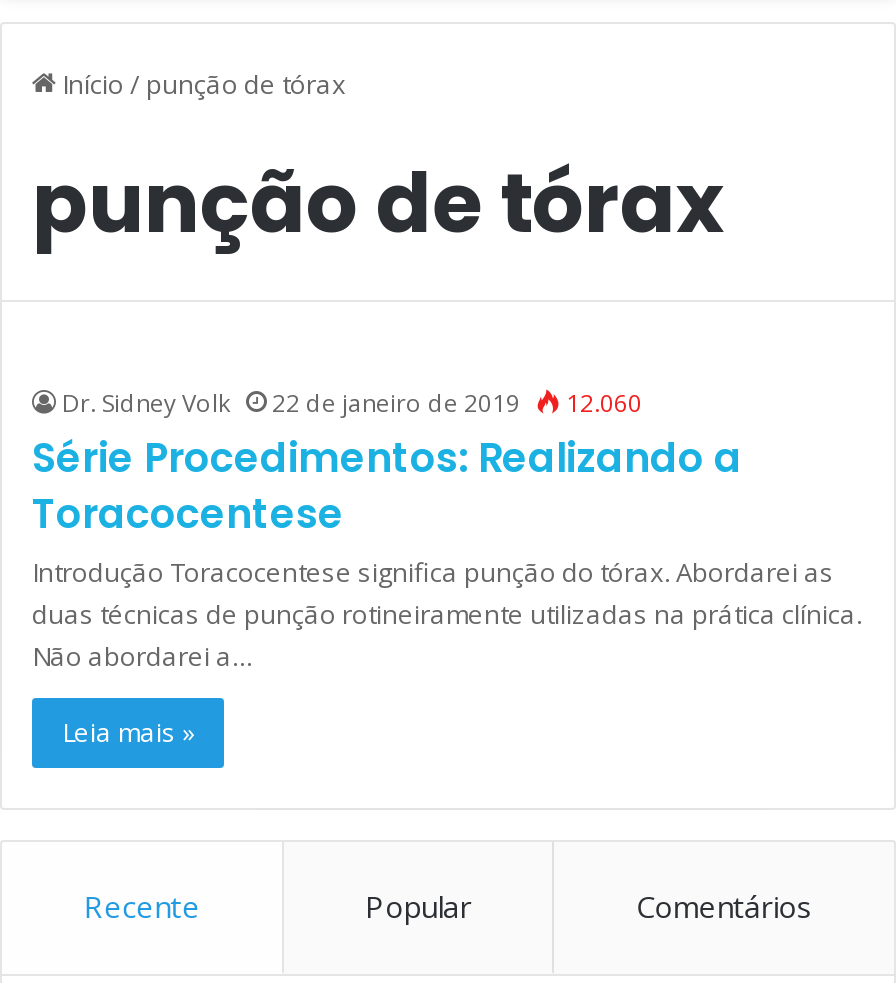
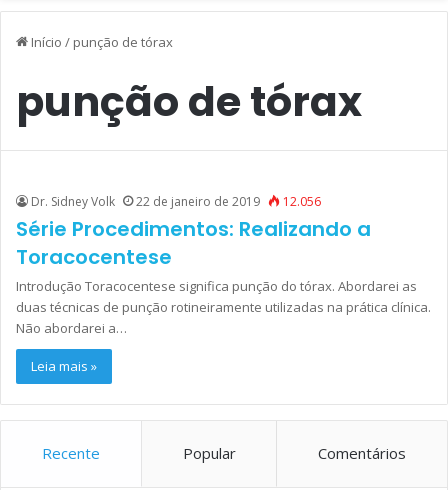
- Dr. Sidney Volk 22 de janeiro de 2019 12.060
+ Dr. Sidney Volk 22 de janeiro de 2019 12.056
